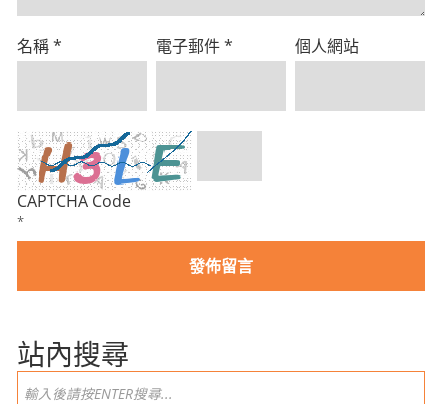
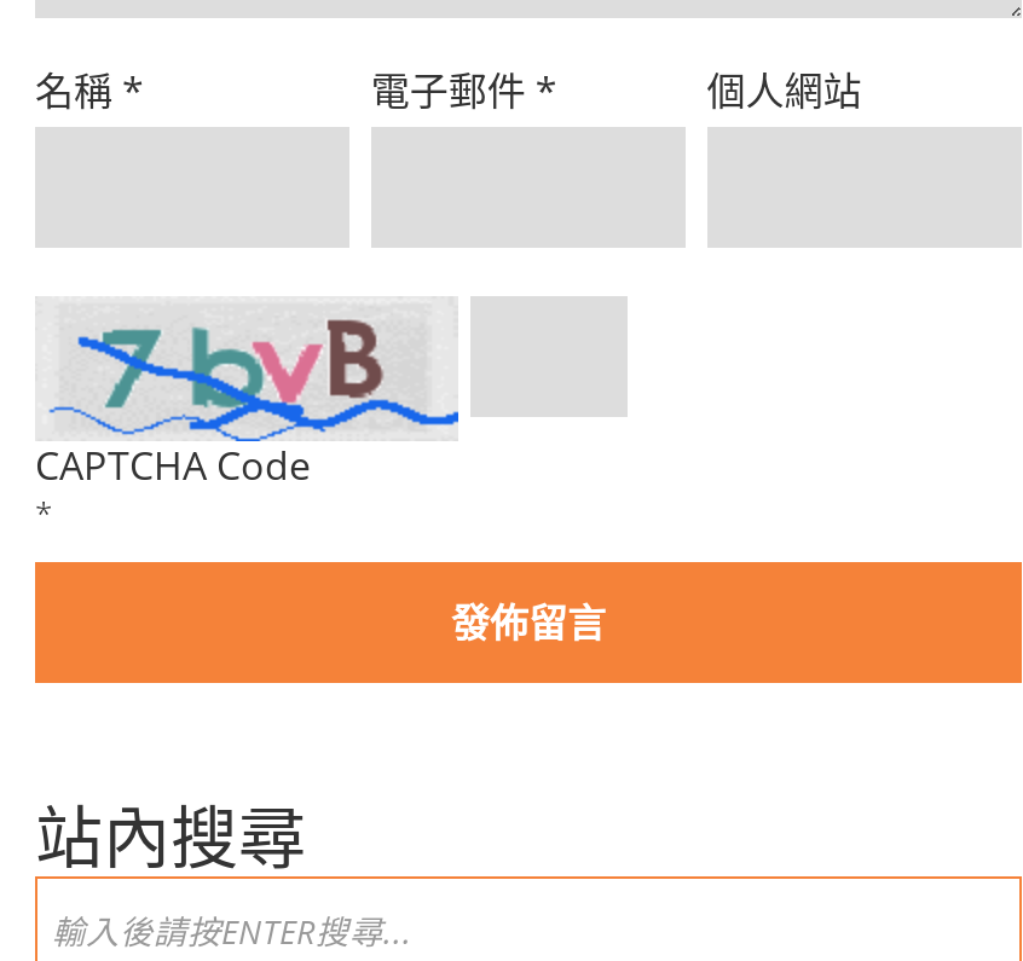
- [image]
+ [image]
